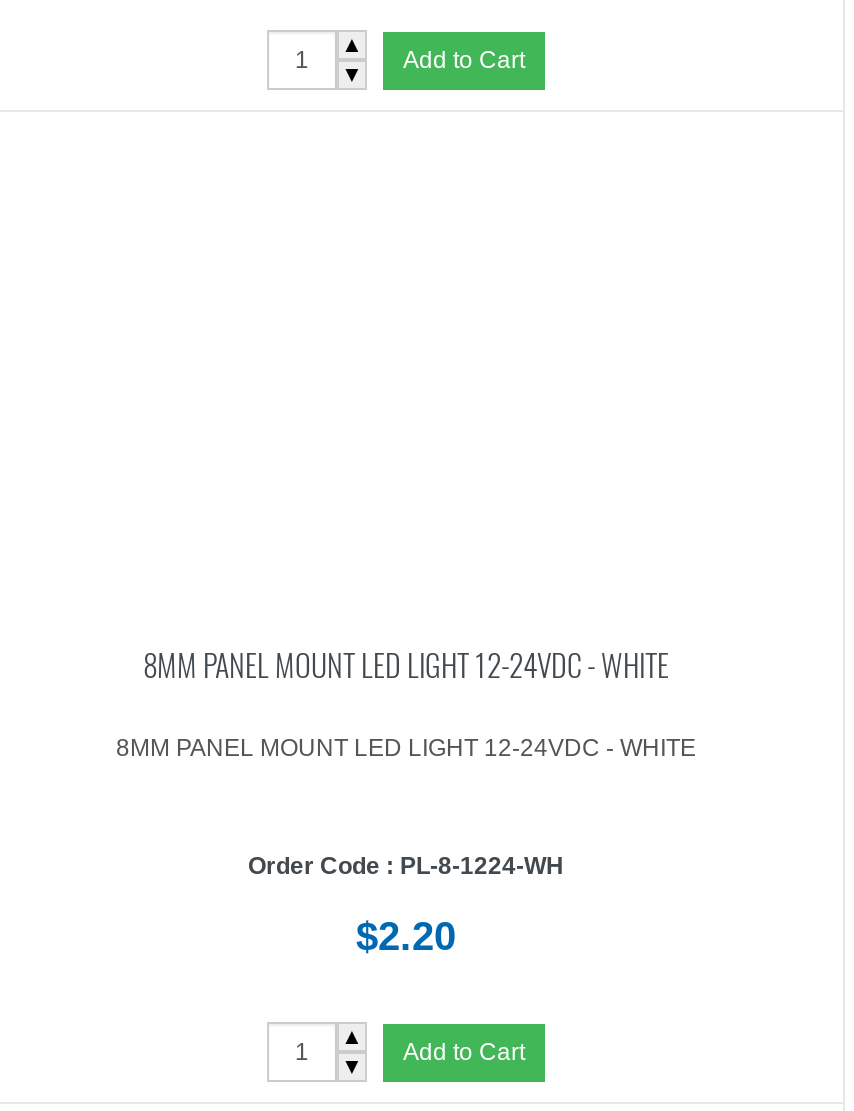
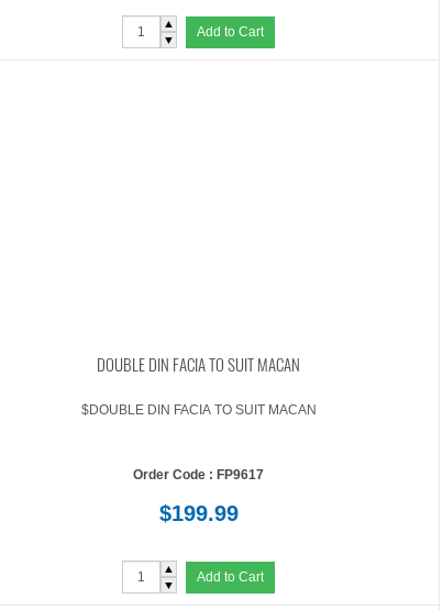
- 8MM PANEL MOUNT LED LIGHT 12-24VDC - WHITE
+ DOUBLE DIN FACIA TO SUIT MACAN

- 8MM PANEL MOUNT LED LIGHT 12-24VDC - WHITE
+ $DOUBLE DIN FACIA TO SUIT MACAN

- Order Code : PL-8-1224-WH
+ Order Code : FP9617

- $2.20
+ $199.99
